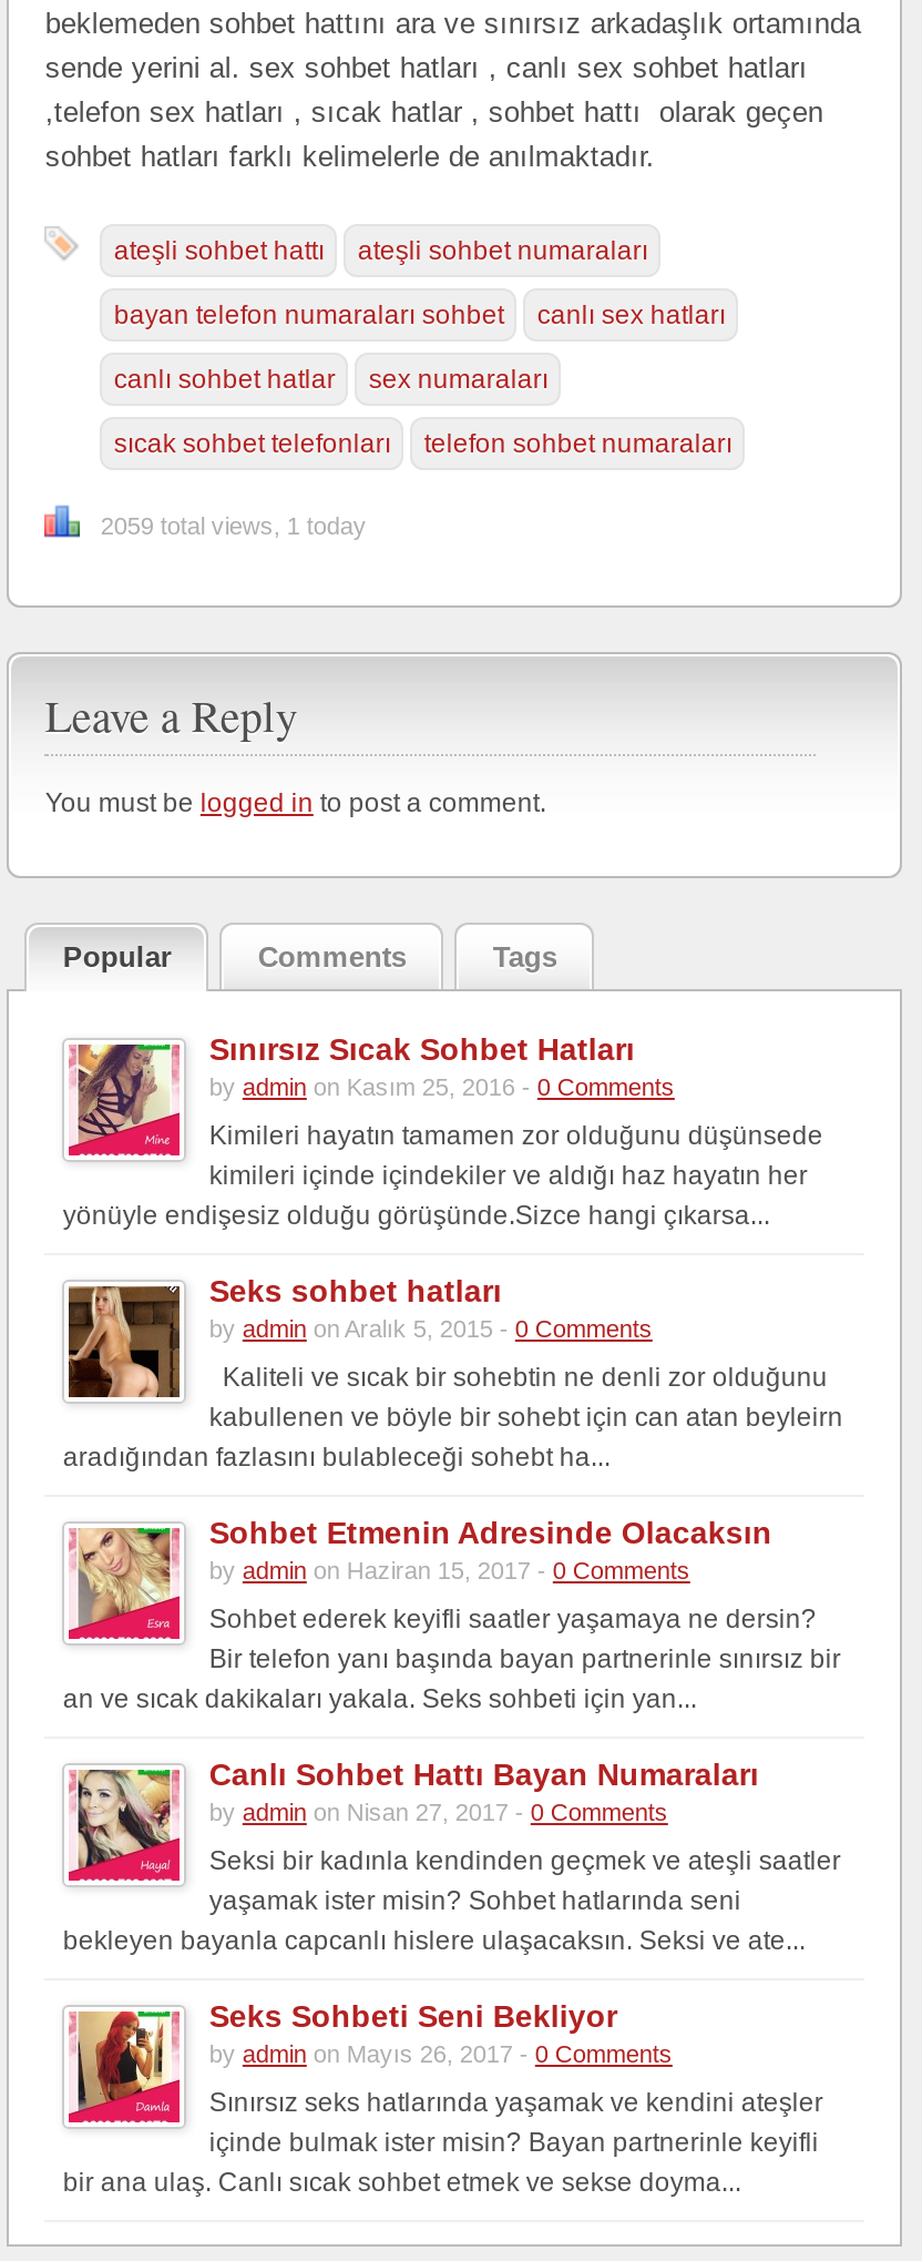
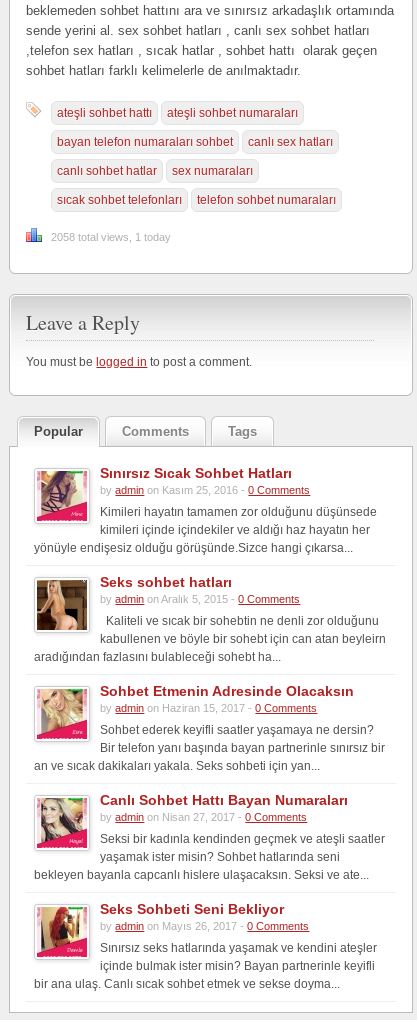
- 2059 total views, 1 today
+ 2058 total views, 1 today
